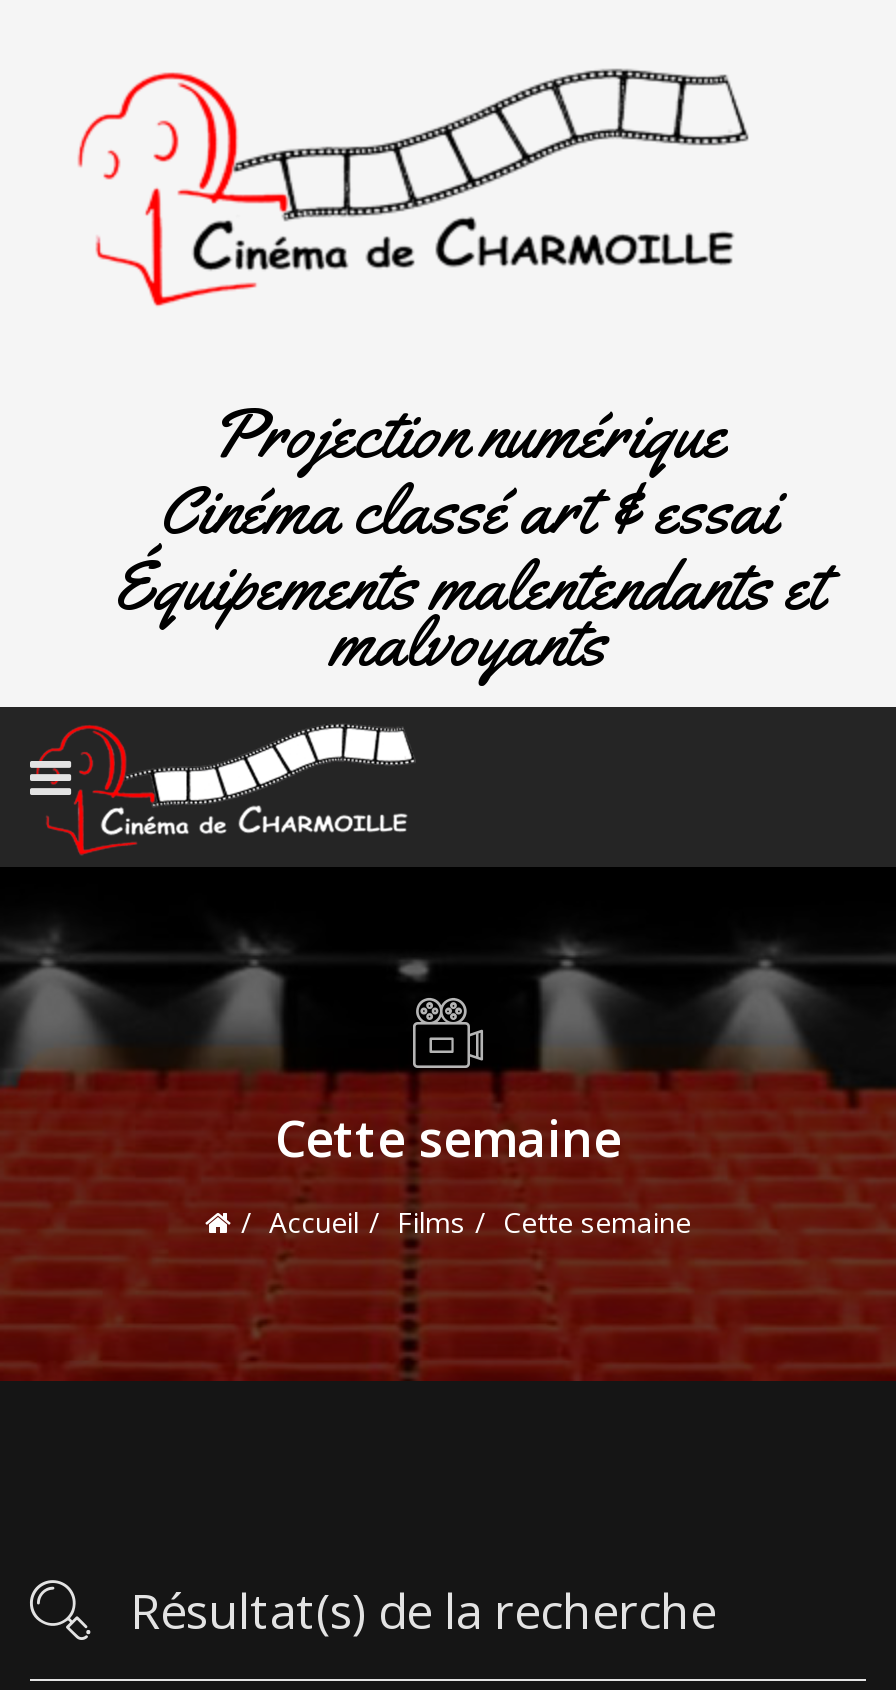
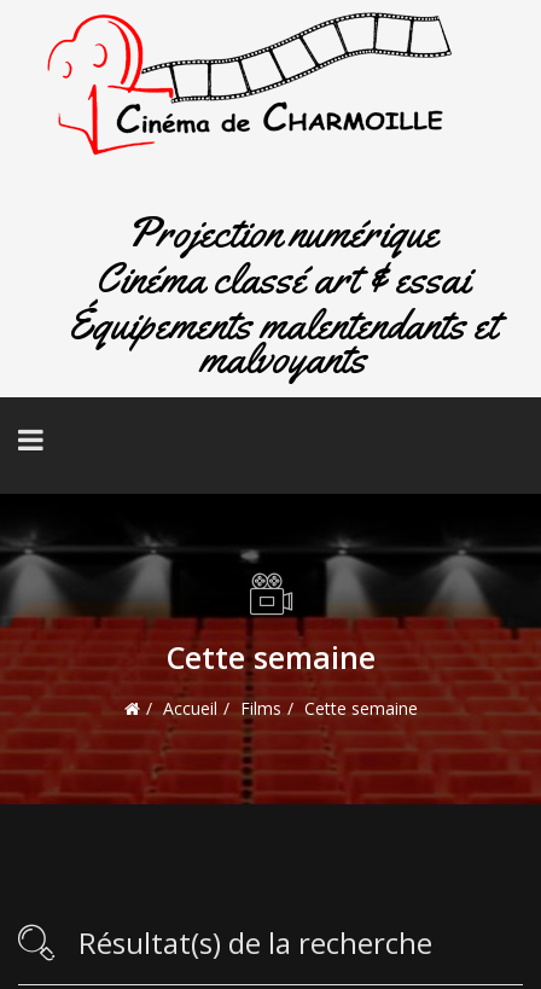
- [image]
